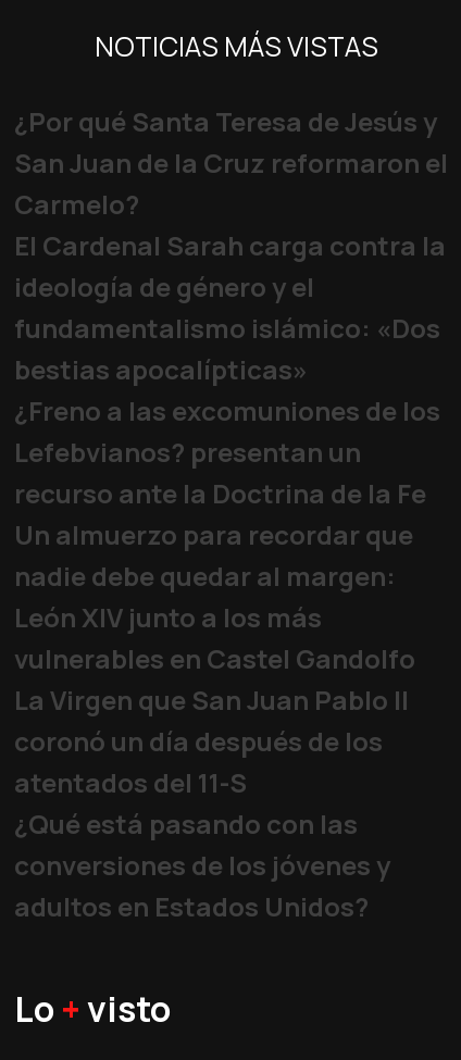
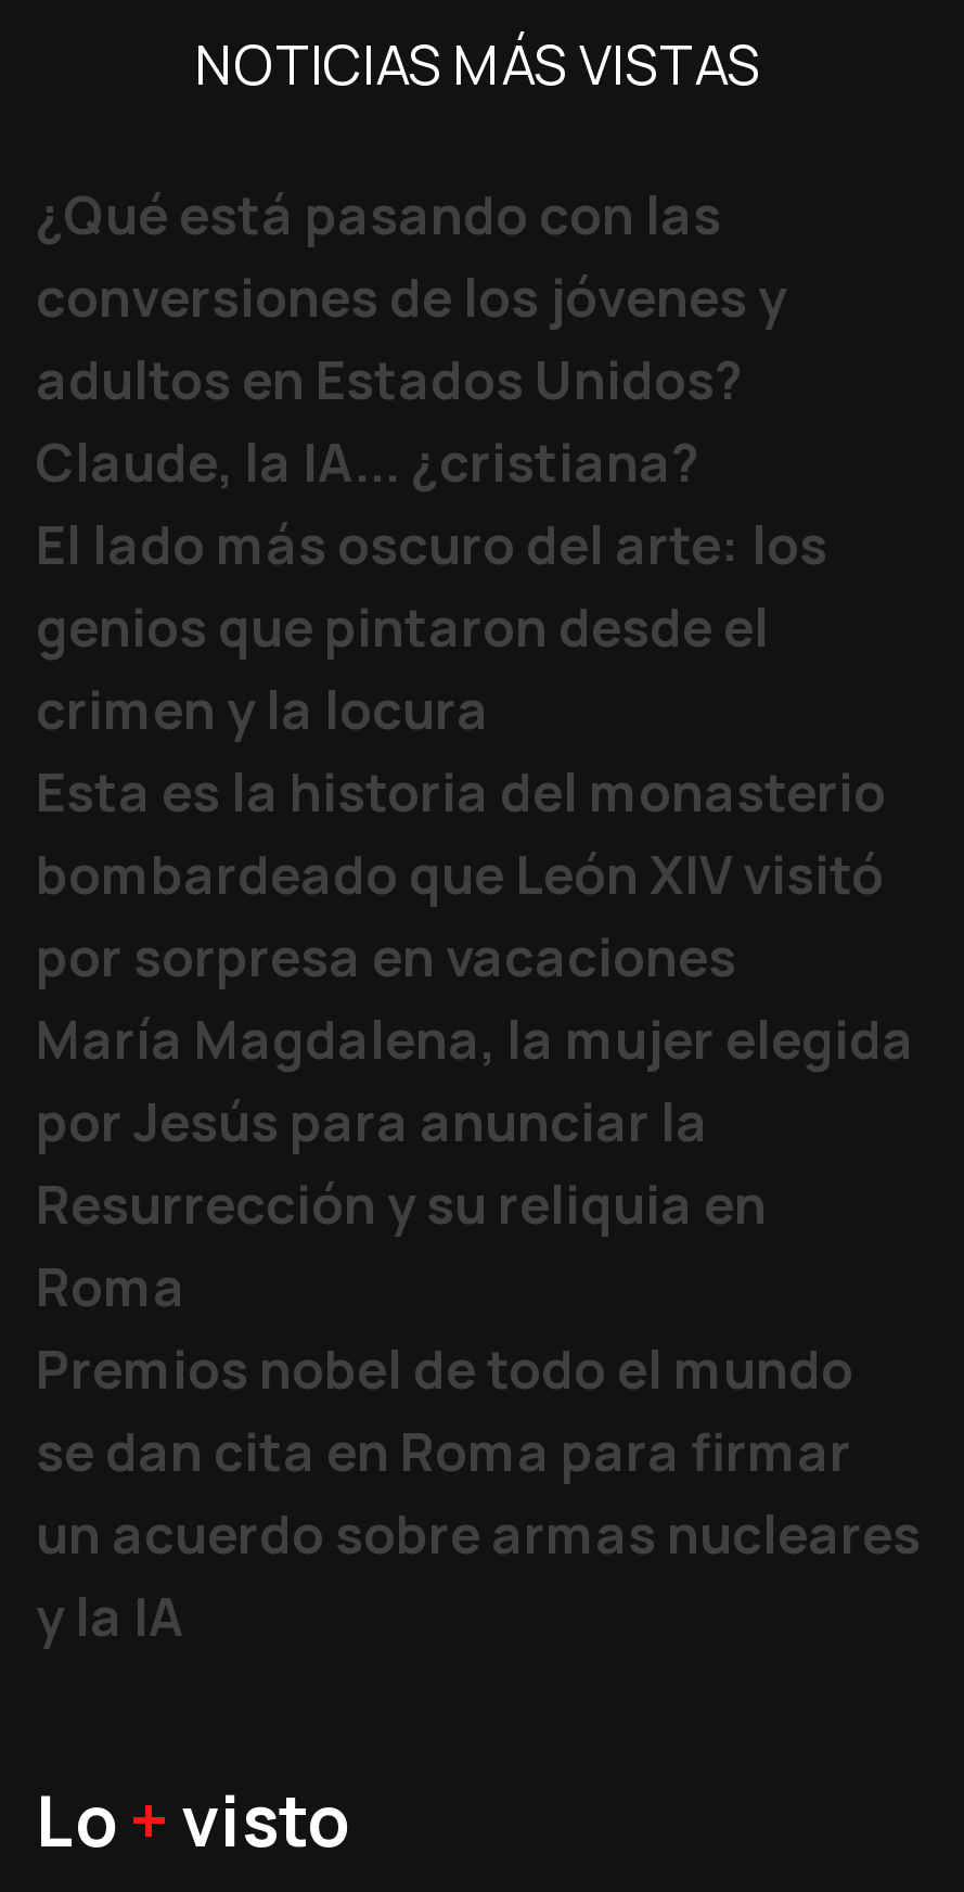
- ¿Por qué Santa Teresa de Jesús y
- San Juan de la Cruz reformaron el
- Carmelo?
- El Cardenal Sarah carga contra la
- ideología de género y el
- fundamentalismo islámico: «Dos
- bestias apocalípticas»
- ¿Freno a las excomuniones de los
- Lefebvianos? presentan un
- recurso ante la Doctrina de la Fe
- Un almuerzo para recordar que
- nadie debe quedar al margen:
- León XIV junto a los más
- vulnerables en Castel Gandolfo
- La Virgen que San Juan Pablo II
- coronó un día después de los
- atentados del 11-S

moved up: ¿Qué está pasando con las | conversiones de los jóvenes y | adultos en Estados Unidos?

+ Claude, la IA... ¿cristiana?
+ El lado más oscuro del arte: los
+ genios que pintaron desde el
+ crimen y la locura
+ Esta es la historia del monasterio
+ bombardeado que León XIV visitó
+ por sorpresa en vacaciones
+ María Magdalena, la mujer elegida
+ por Jesús para anunciar la
+ Resurrección y su reliquia en
+ Roma
+ Premios nobel de todo el mundo
+ se dan cita en Roma para firmar
+ un acuerdo sobre armas nucleares
+ y la IA
